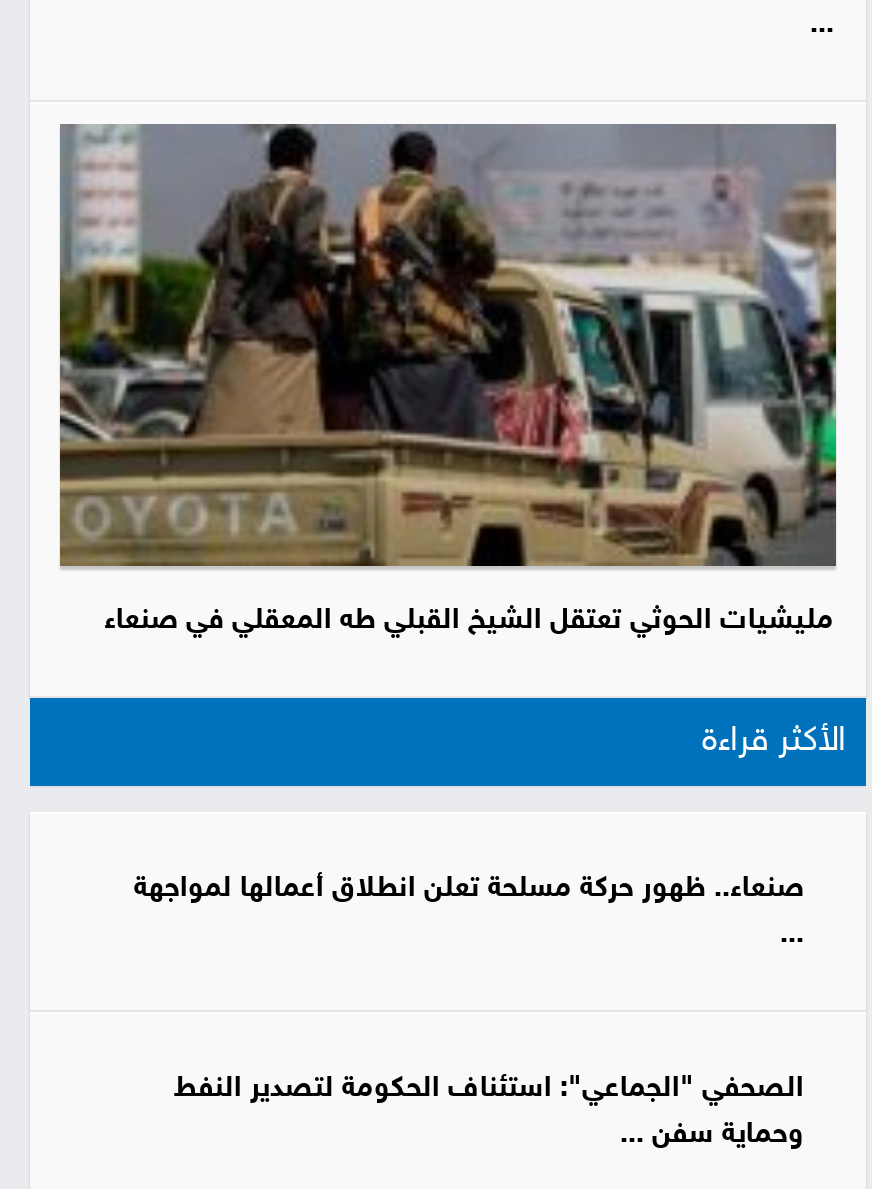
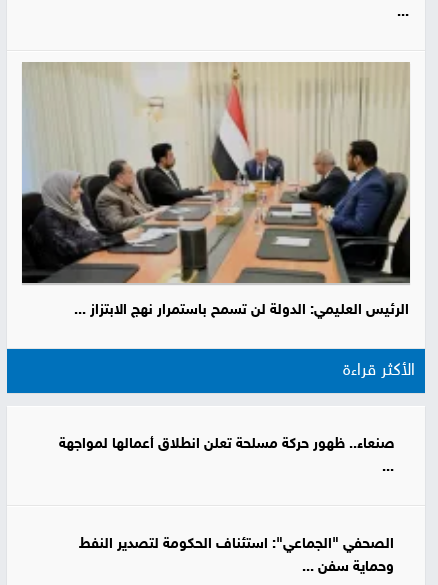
- [image]
- مليشيات الحوثي تعتقل الشيخ القبلي طه المعقلي في صنعاء
+ [image]
+ الرئيس العليمي: الدولة لن تسمح باستمرار نهج الابتزاز ...
